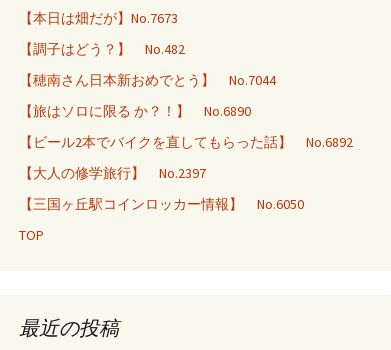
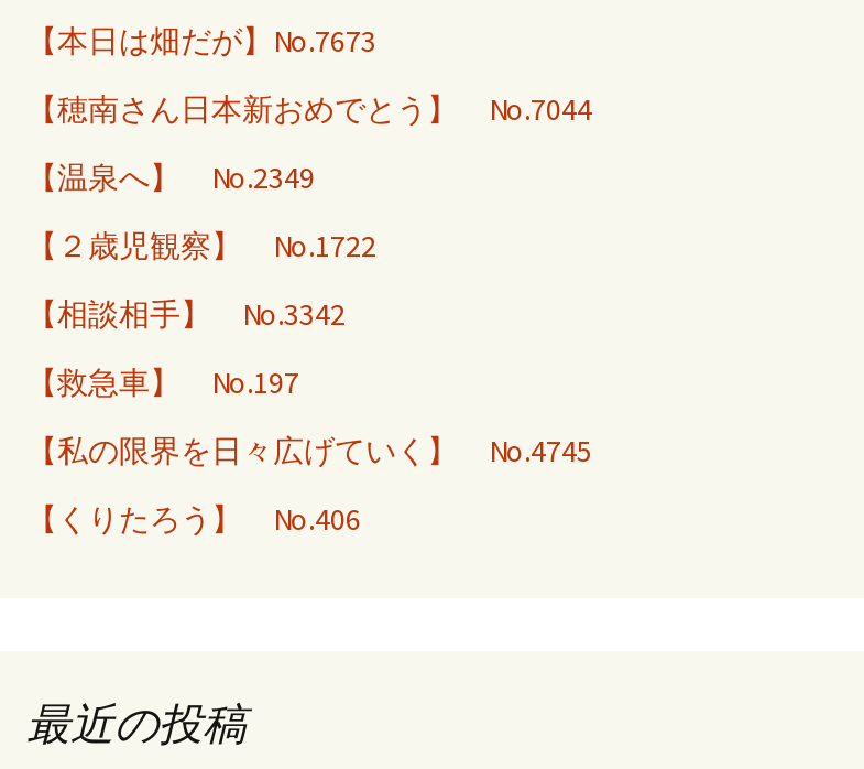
- 【調子はどう？】 No.482

moved up: 【穂南さん日本新おめでとう】 No.7044

- 【旅はソロに限る か？！】 No.6890
- 【ビール2本でバイクを直してもらった話】 No.6892
- 【大人の修学旅行】 No.2397
- 【三国ヶ丘駅コインロッカー情報】 No.6050
- TOP
+ 【温泉へ】 No.2349
+ 【２歳児観察】 No.1722
+ 【相談相手】 No.3342
+ 【救急車】 No.197
+ 【私の限界を日々広げていく】 No.4745
+ 【くりたろう】 No.406
